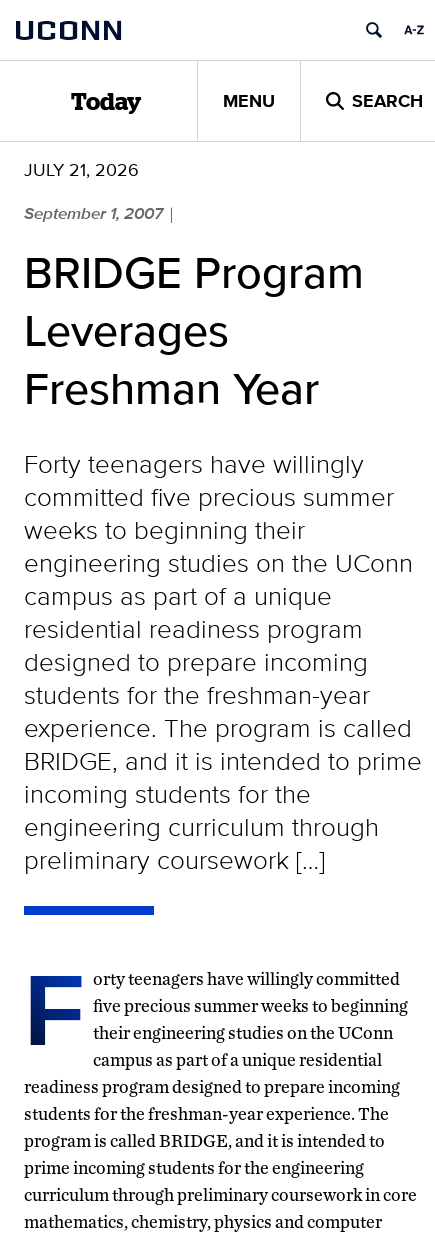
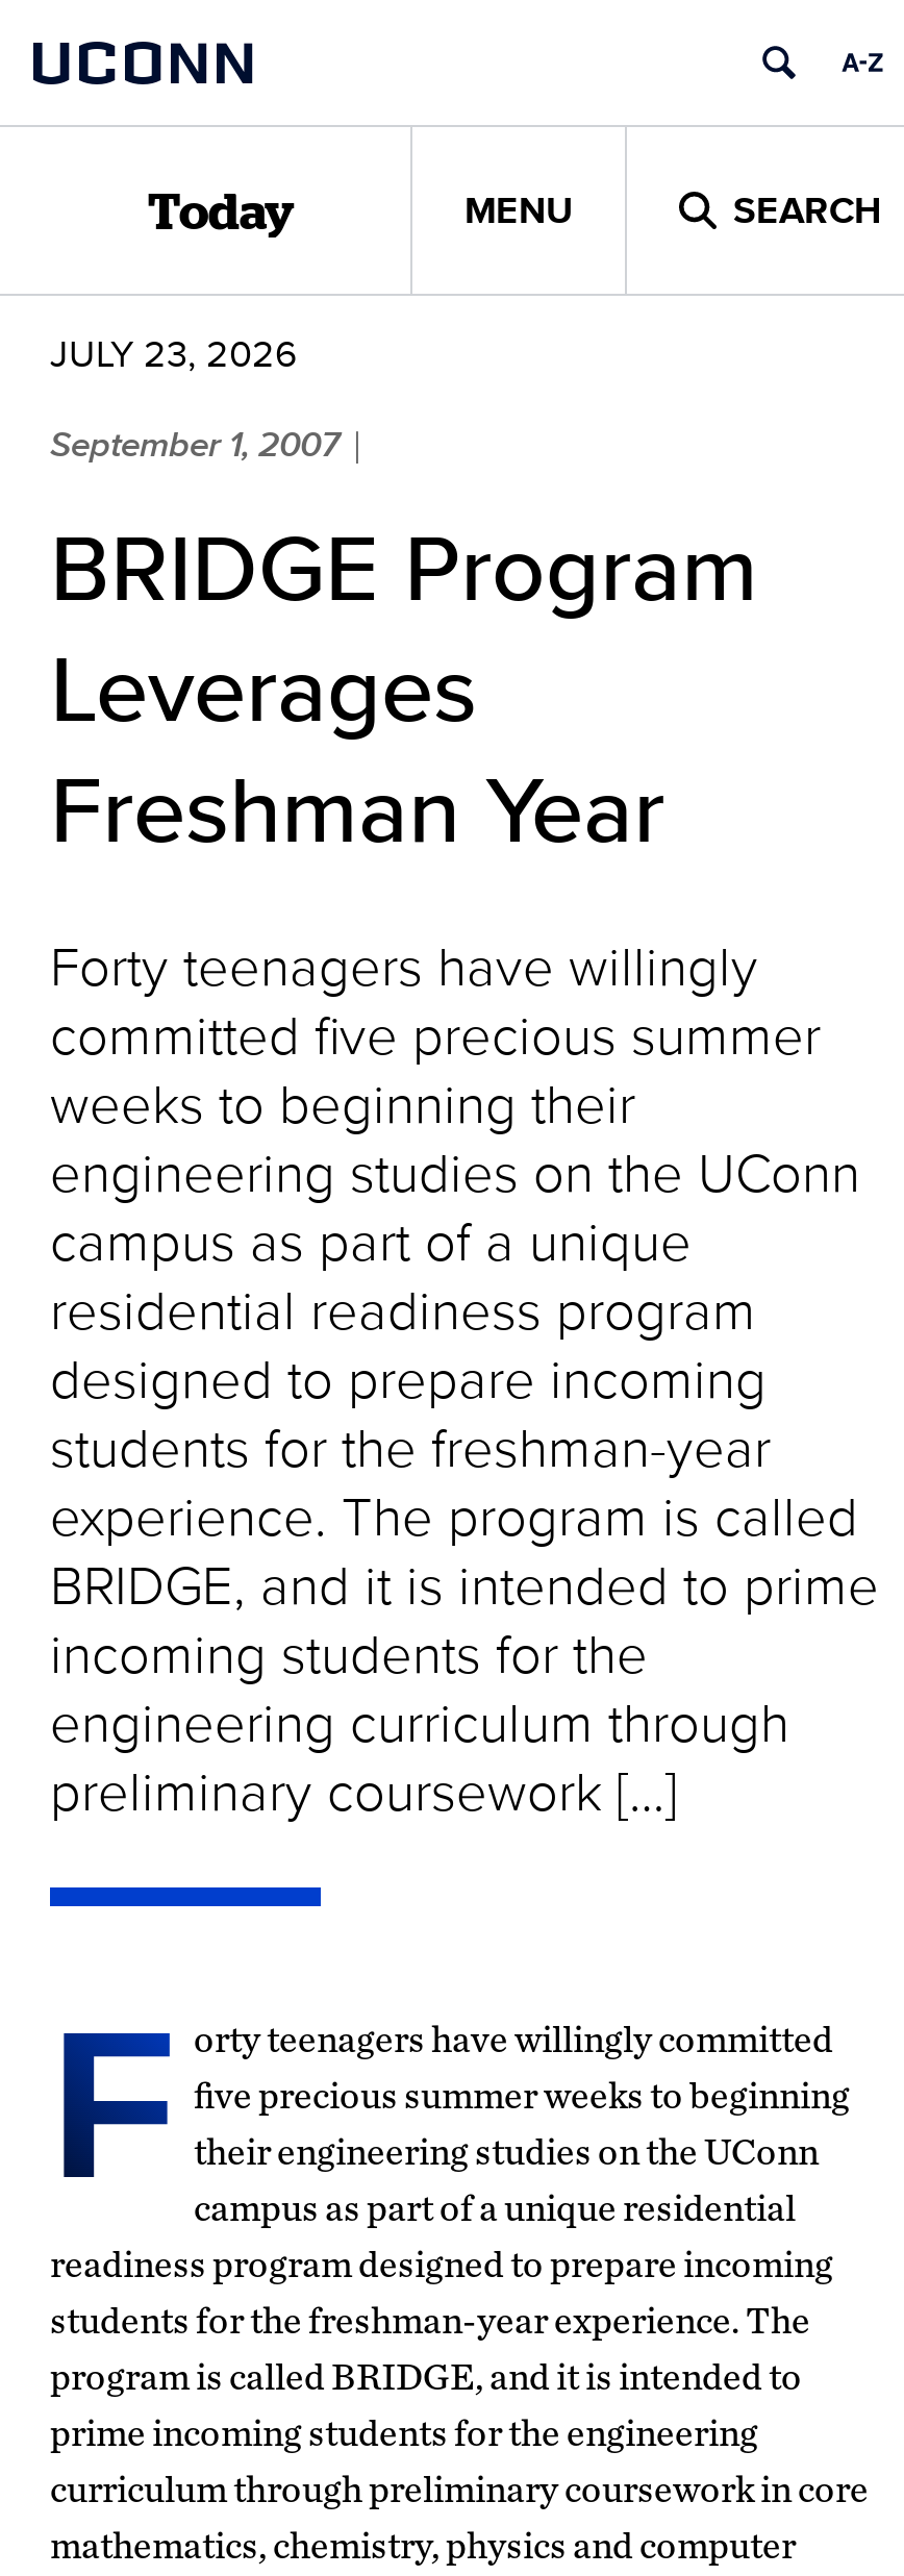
- JULY 21, 2026
+ JULY 23, 2026
